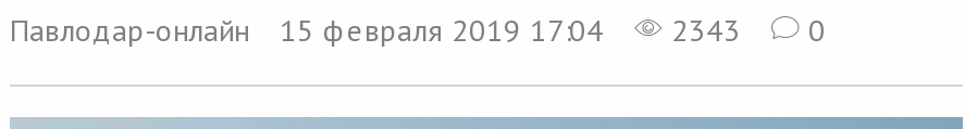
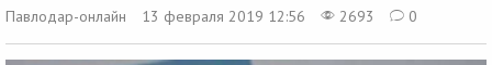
- 15 февраля 2019 17:04
+ 13 февраля 2019 12:56

- 2343
+ 2693
